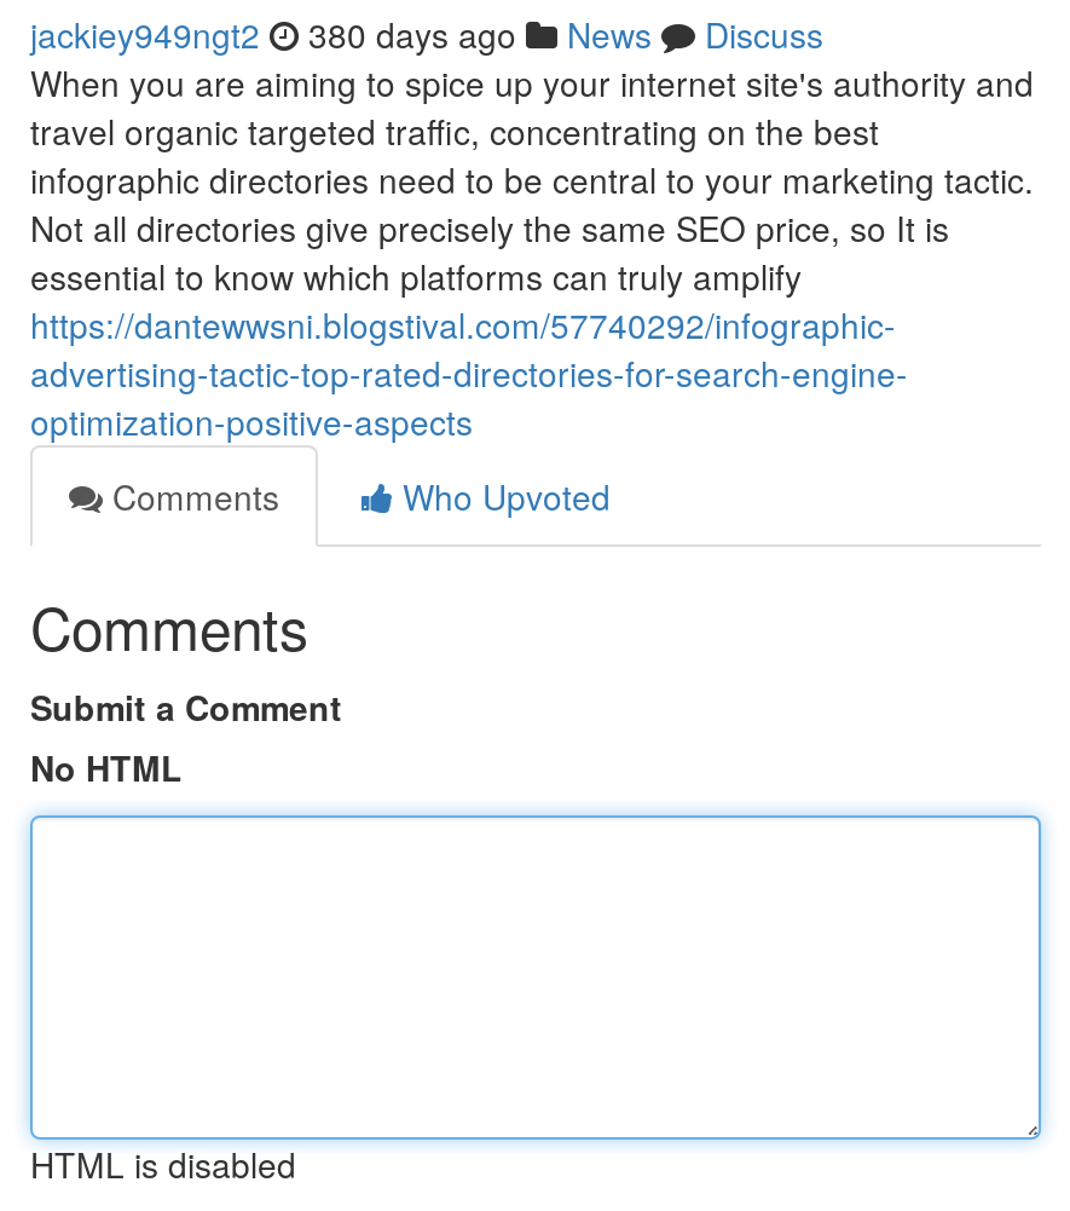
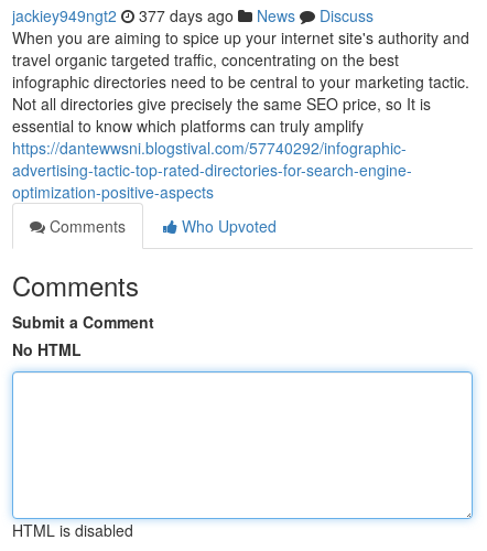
- jackiey949ngt2 380 days ago News Discuss
+ jackiey949ngt2 377 days ago News Discuss
